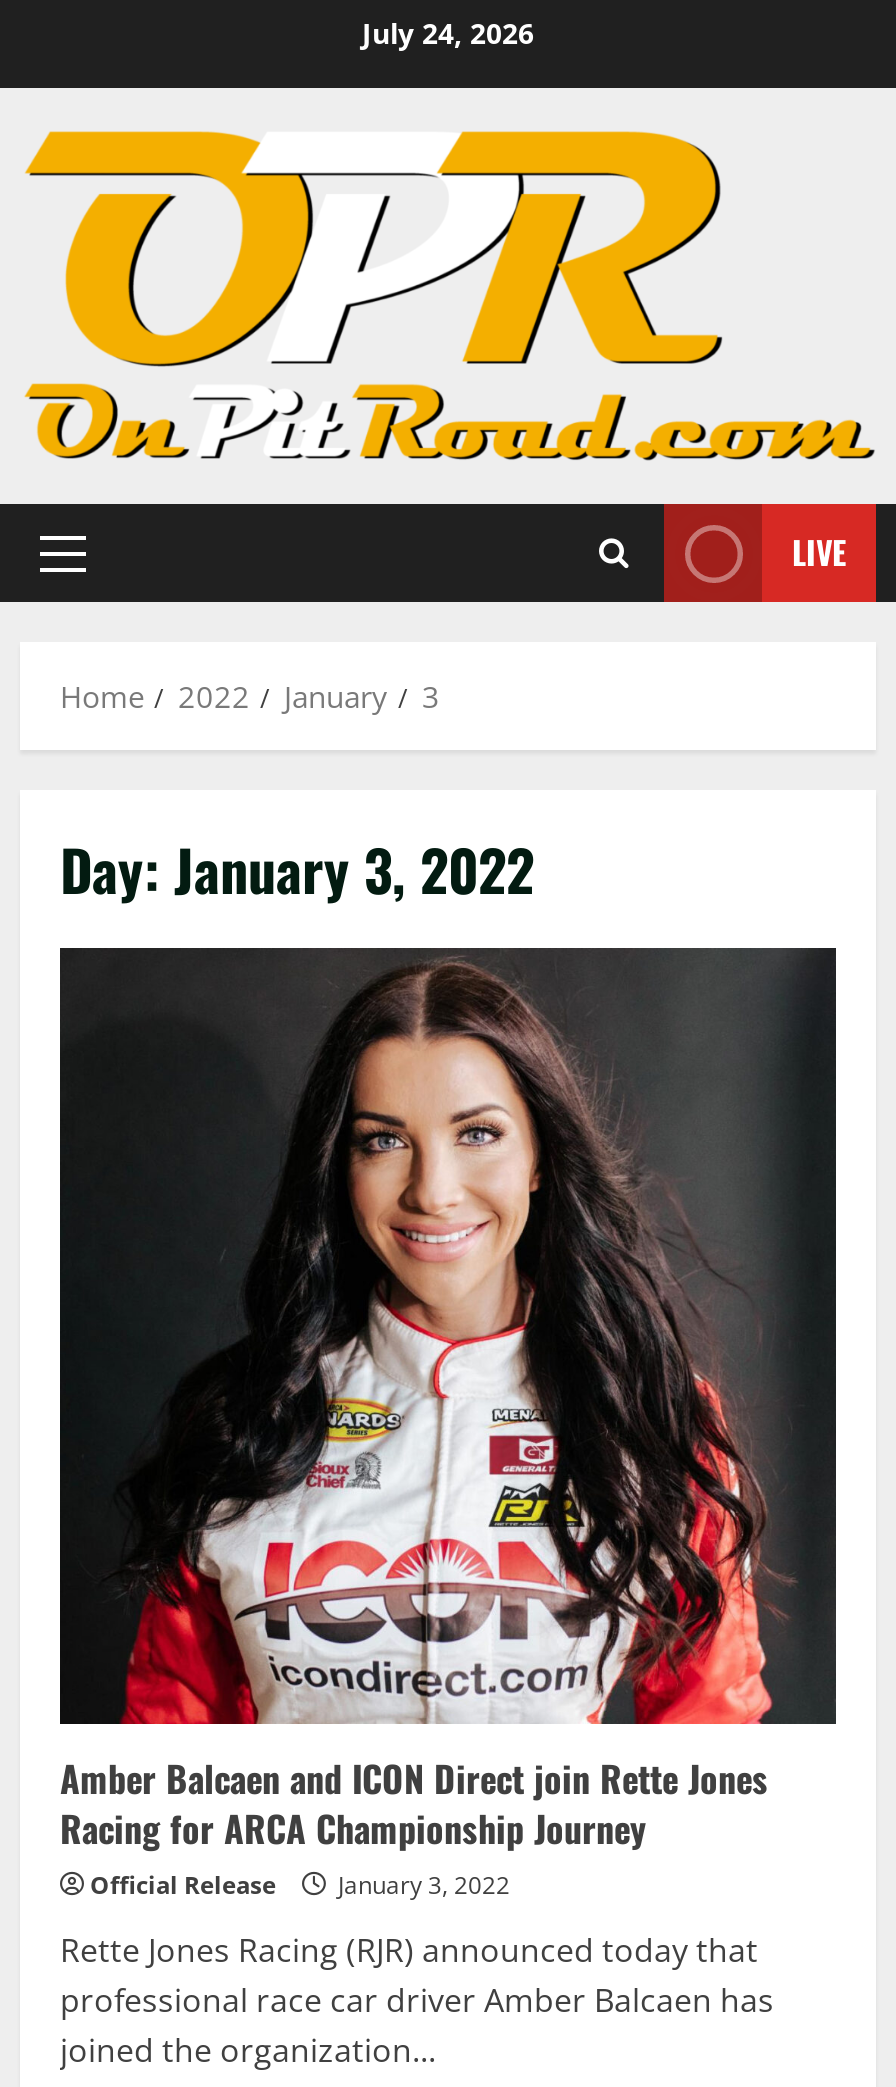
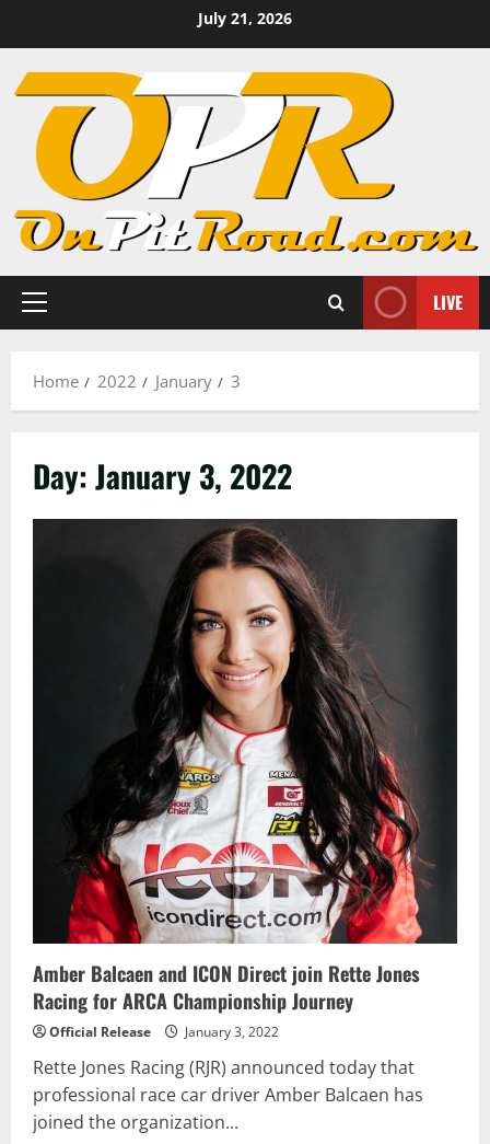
- July 24, 2026
+ July 21, 2026
